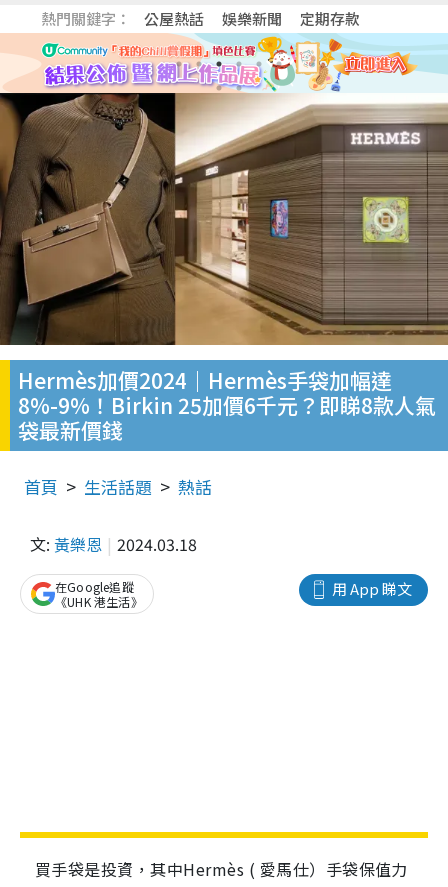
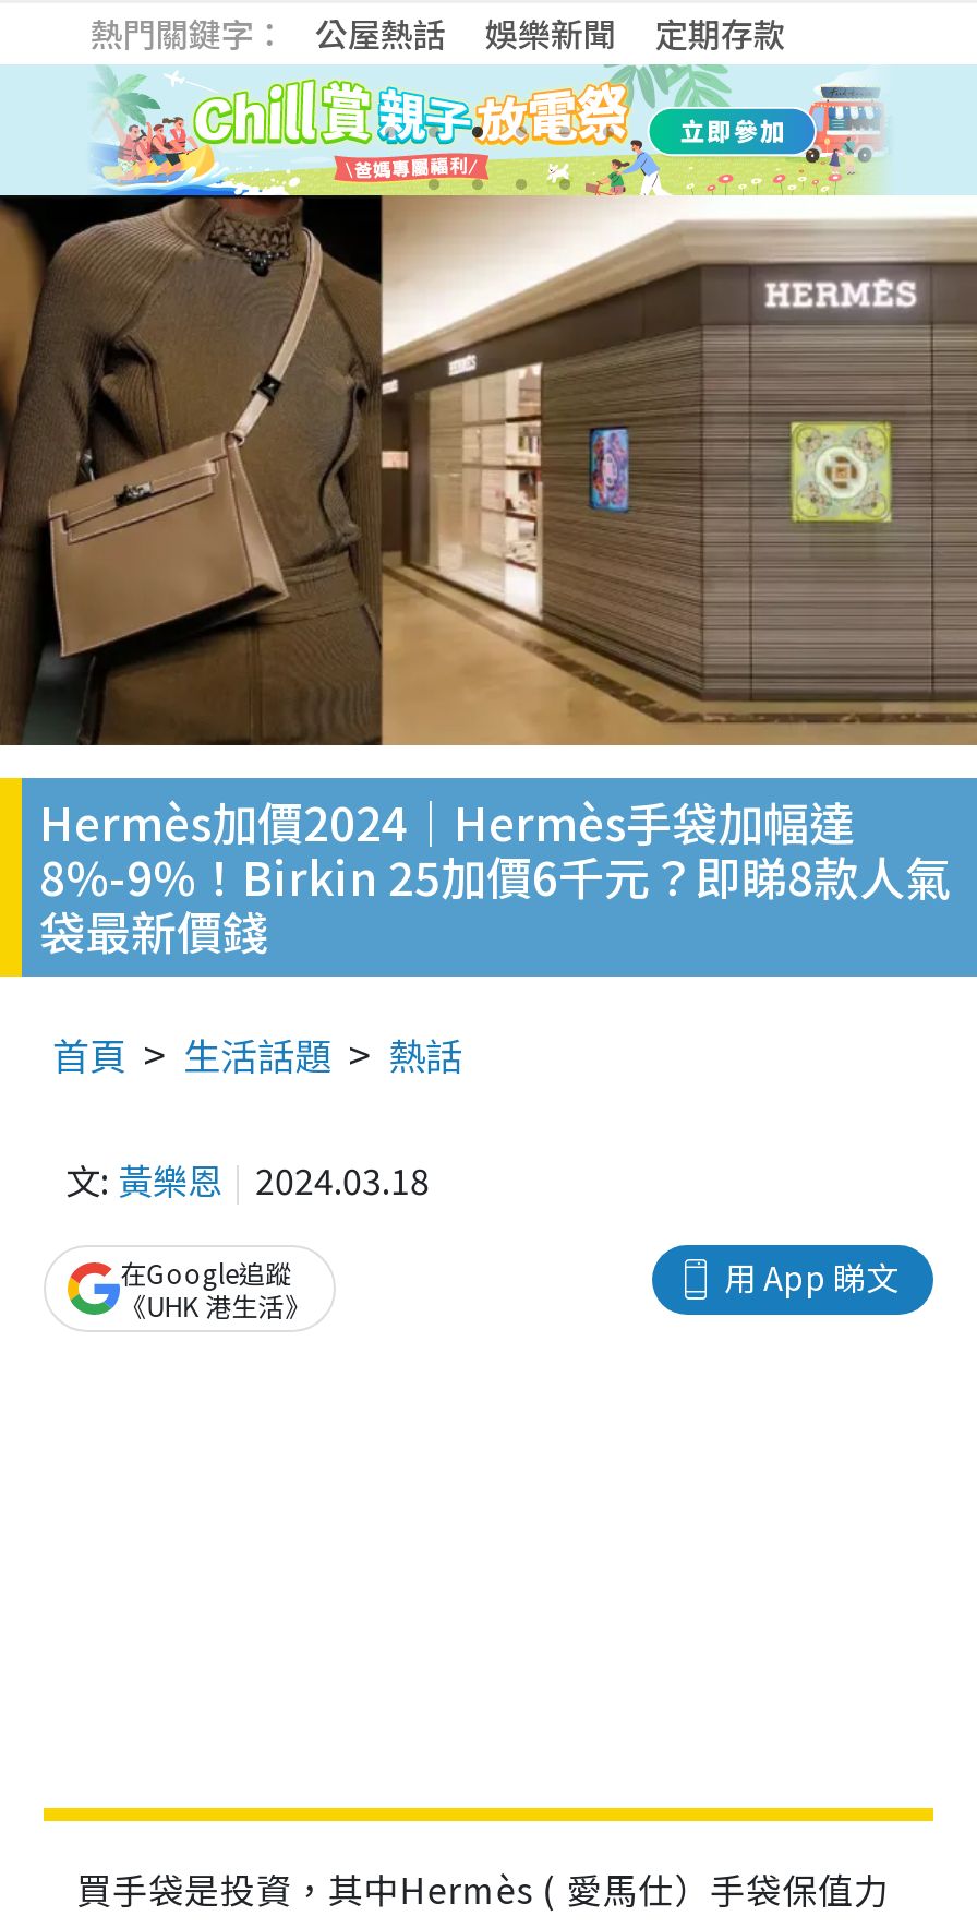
- [image]
+ [image]
